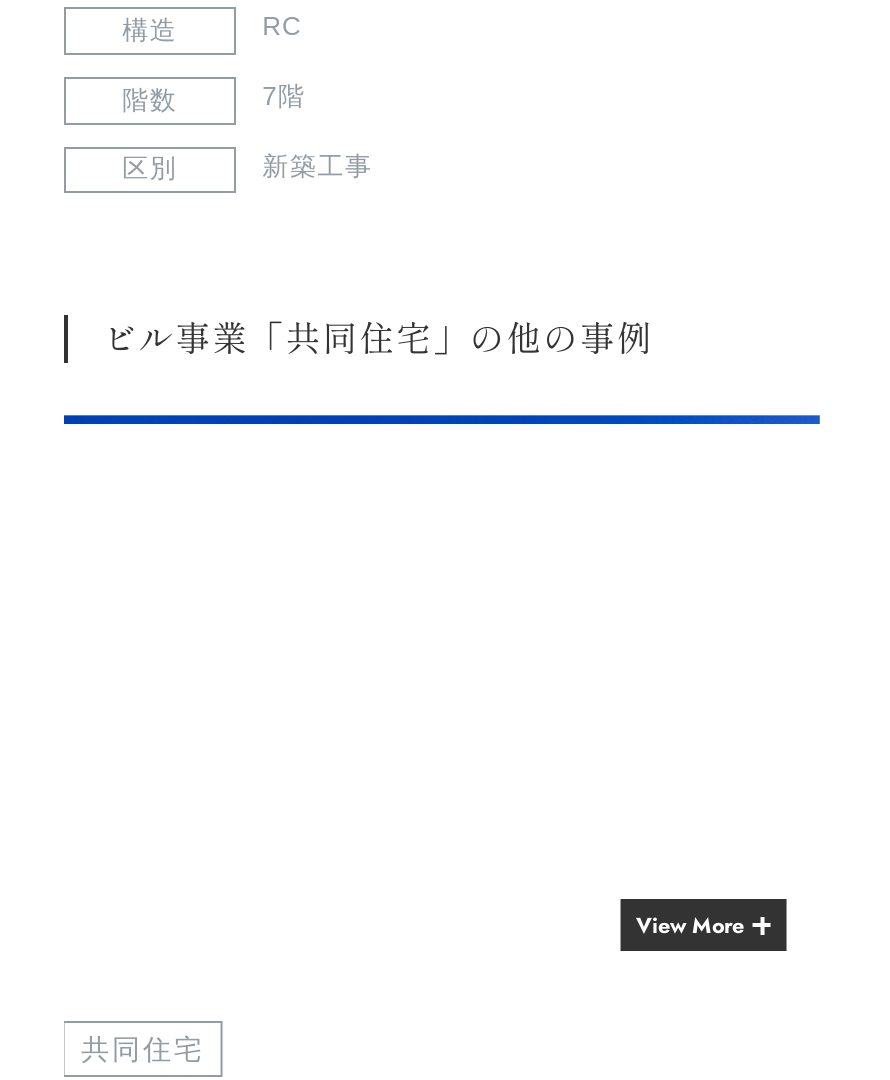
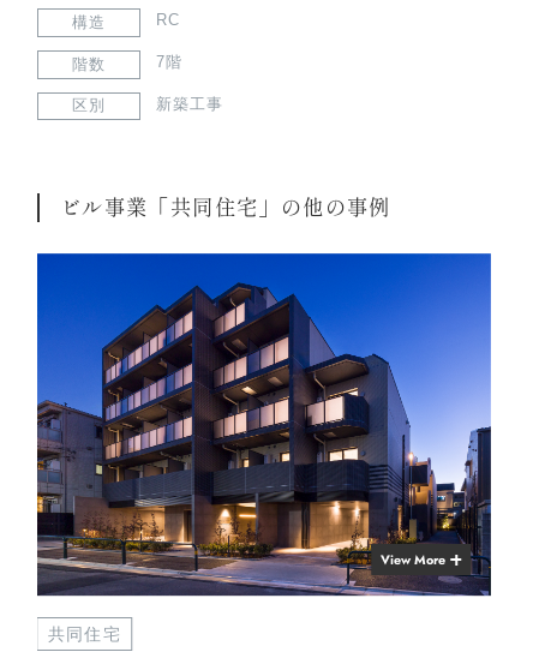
+ [image]
